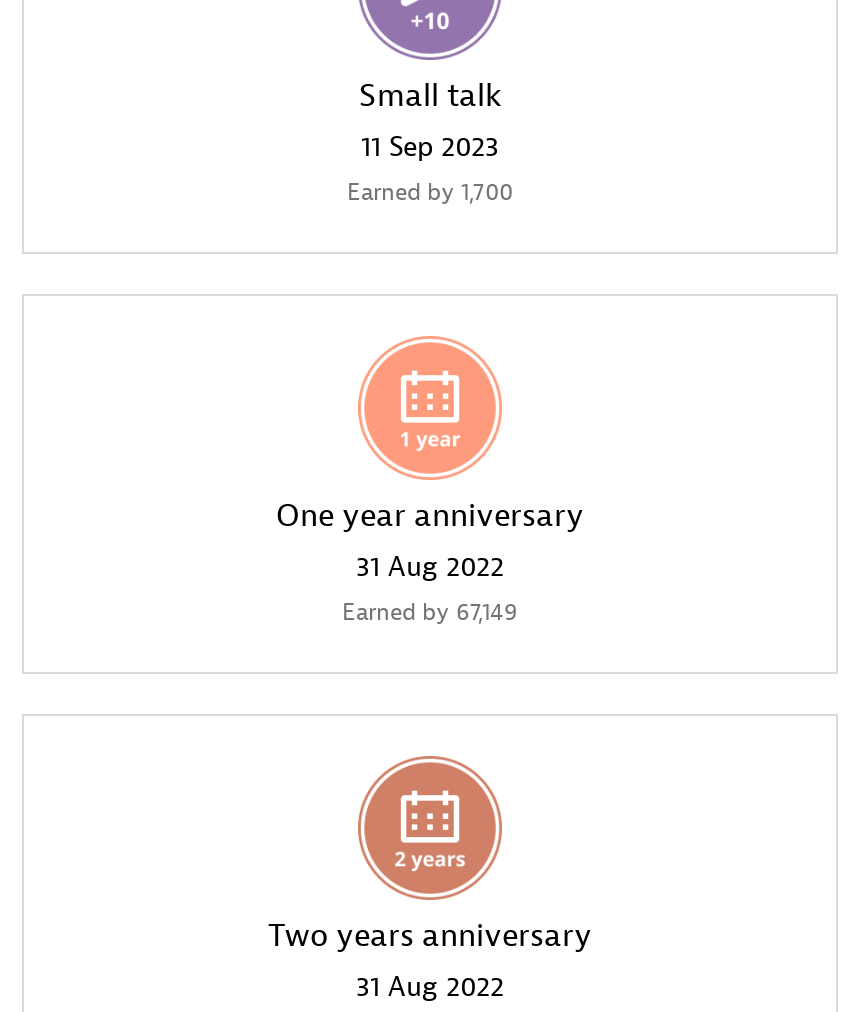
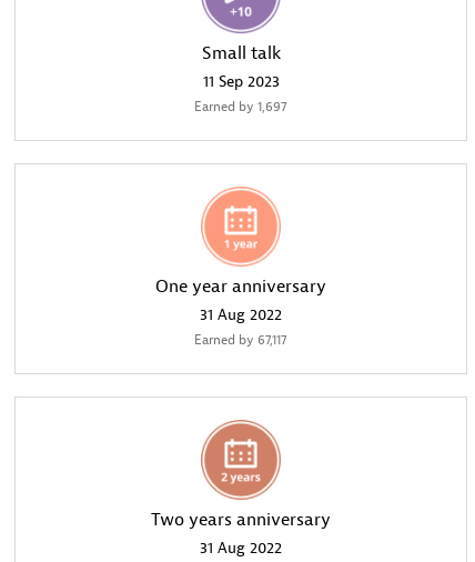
- Earned by 1,700
+ Earned by 1,697

- Earned by 67,149
+ Earned by 67,117
